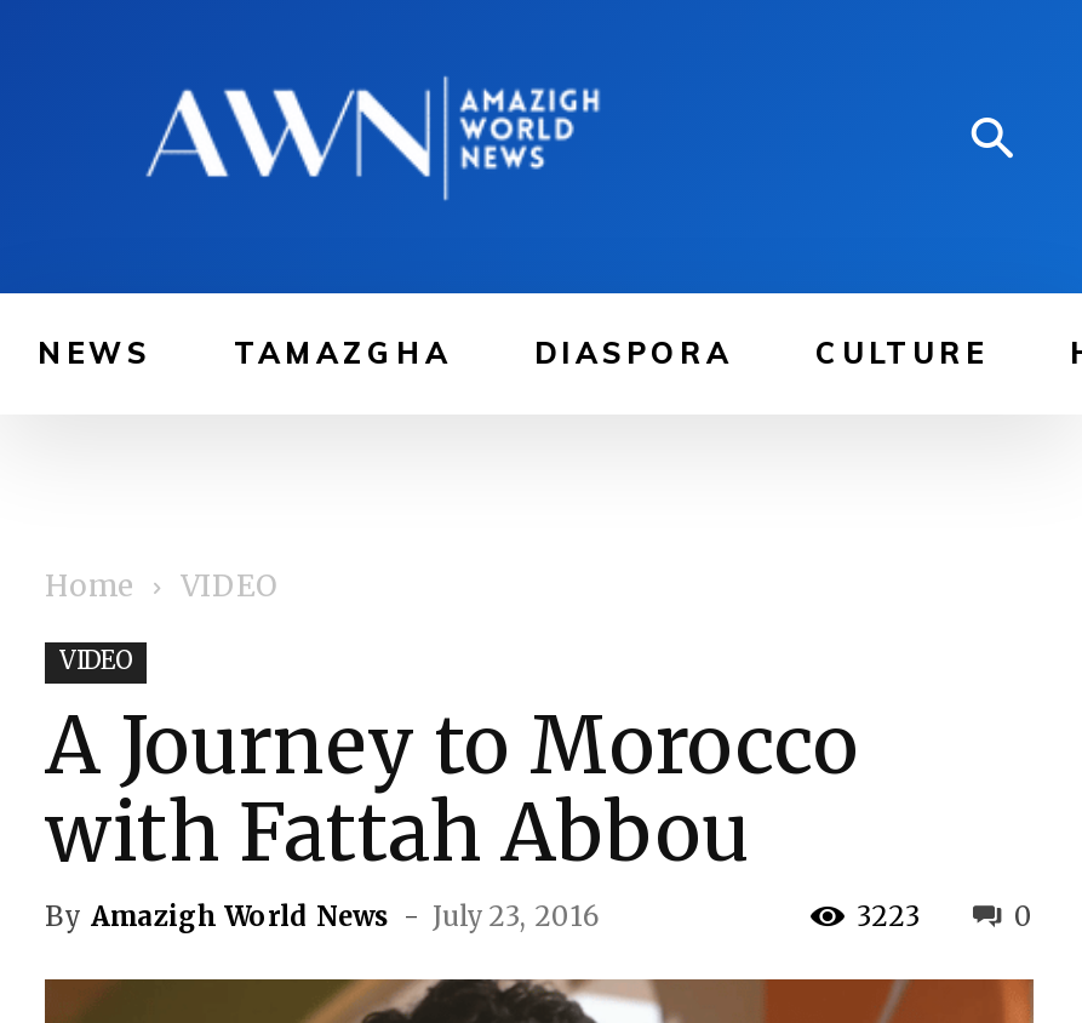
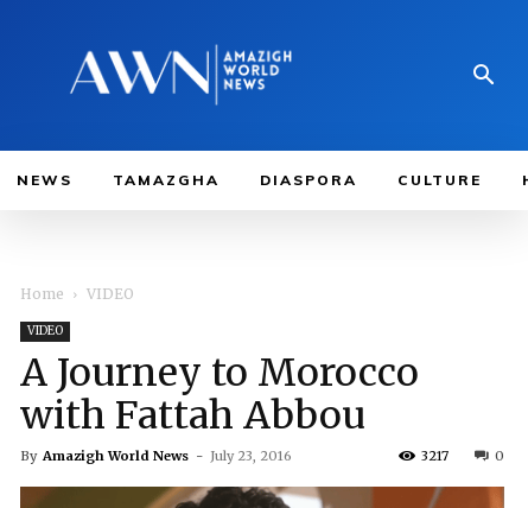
- 3223
+ 3217
